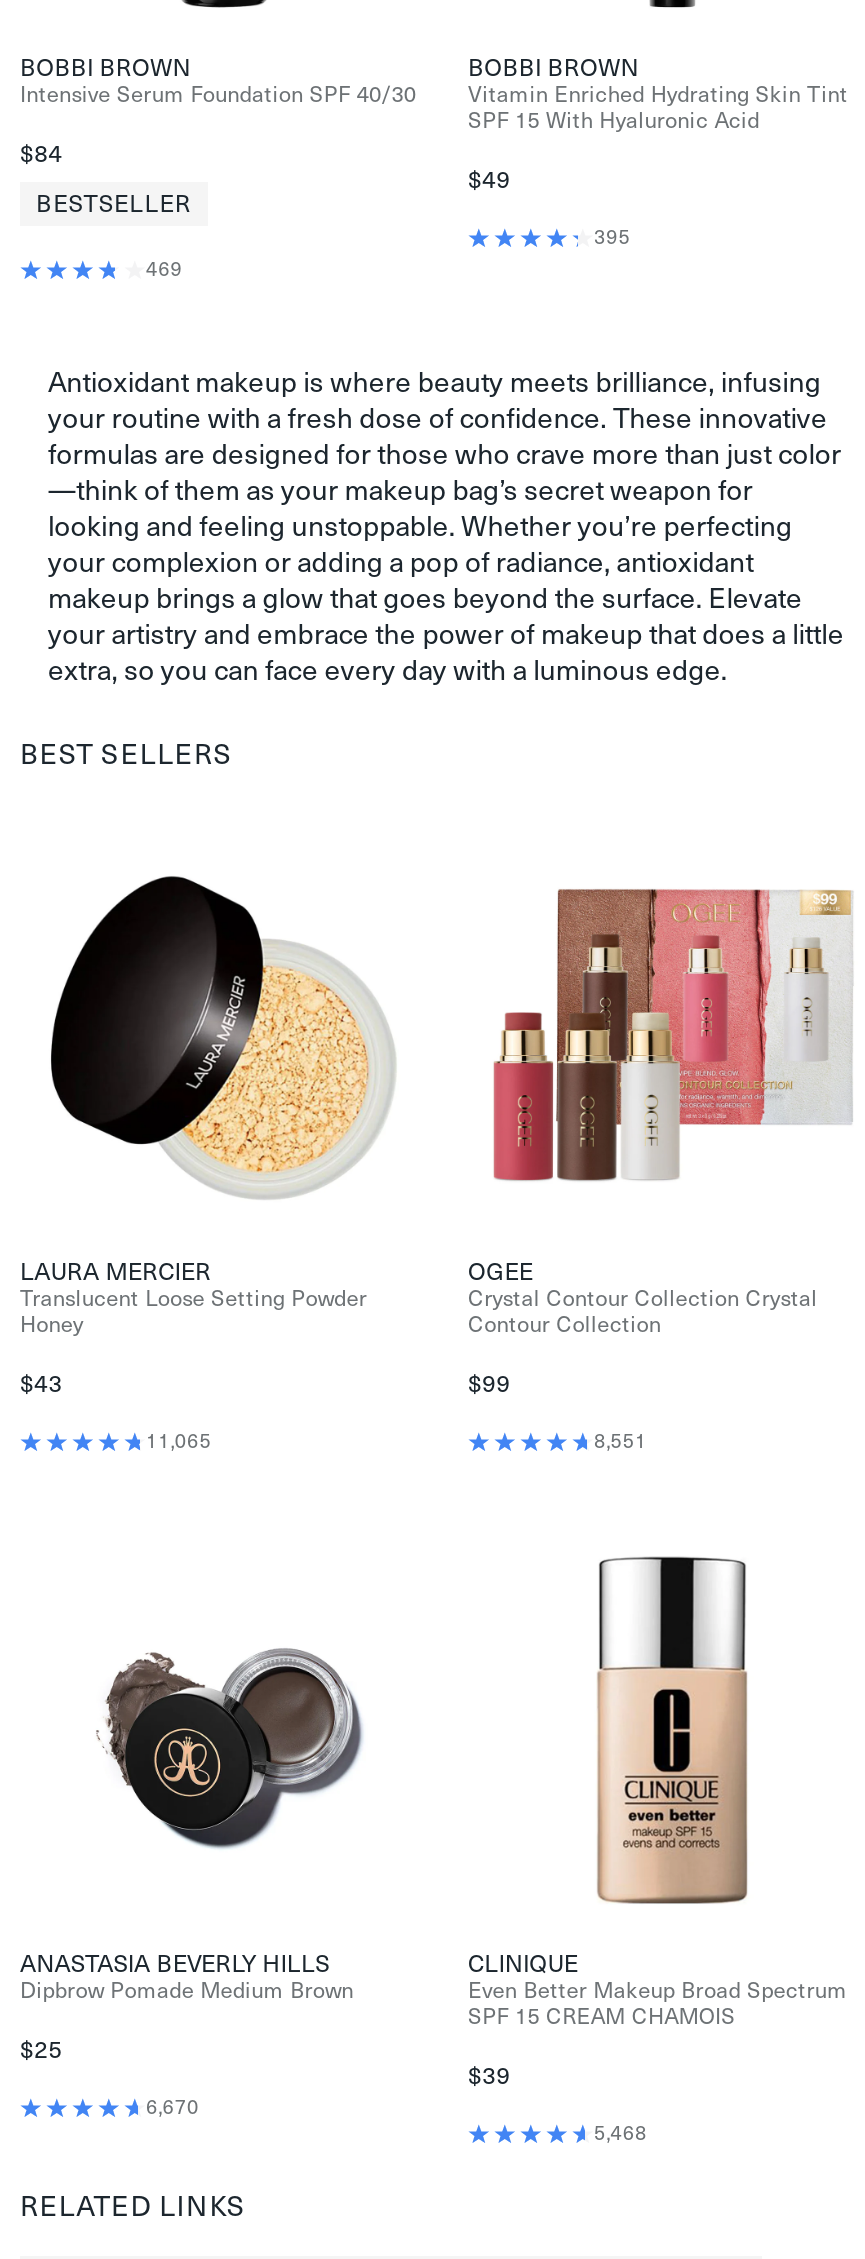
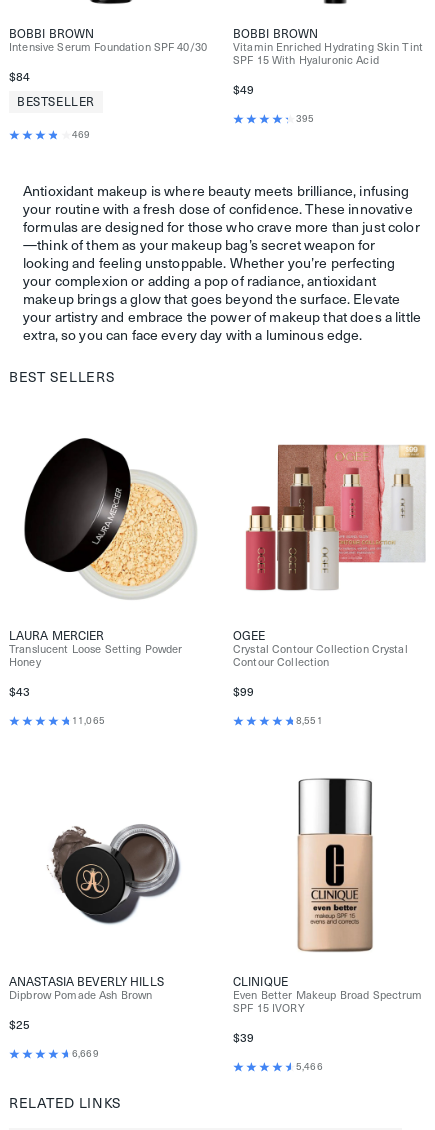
- Dipbrow Pomade Medium Brown
+ Dipbrow Pomade Ash Brown

- SPF 15 CREAM CHAMOIS
+ SPF 15 IVORY

- 6,670
+ 6,669

- 5,468
+ 5,466
